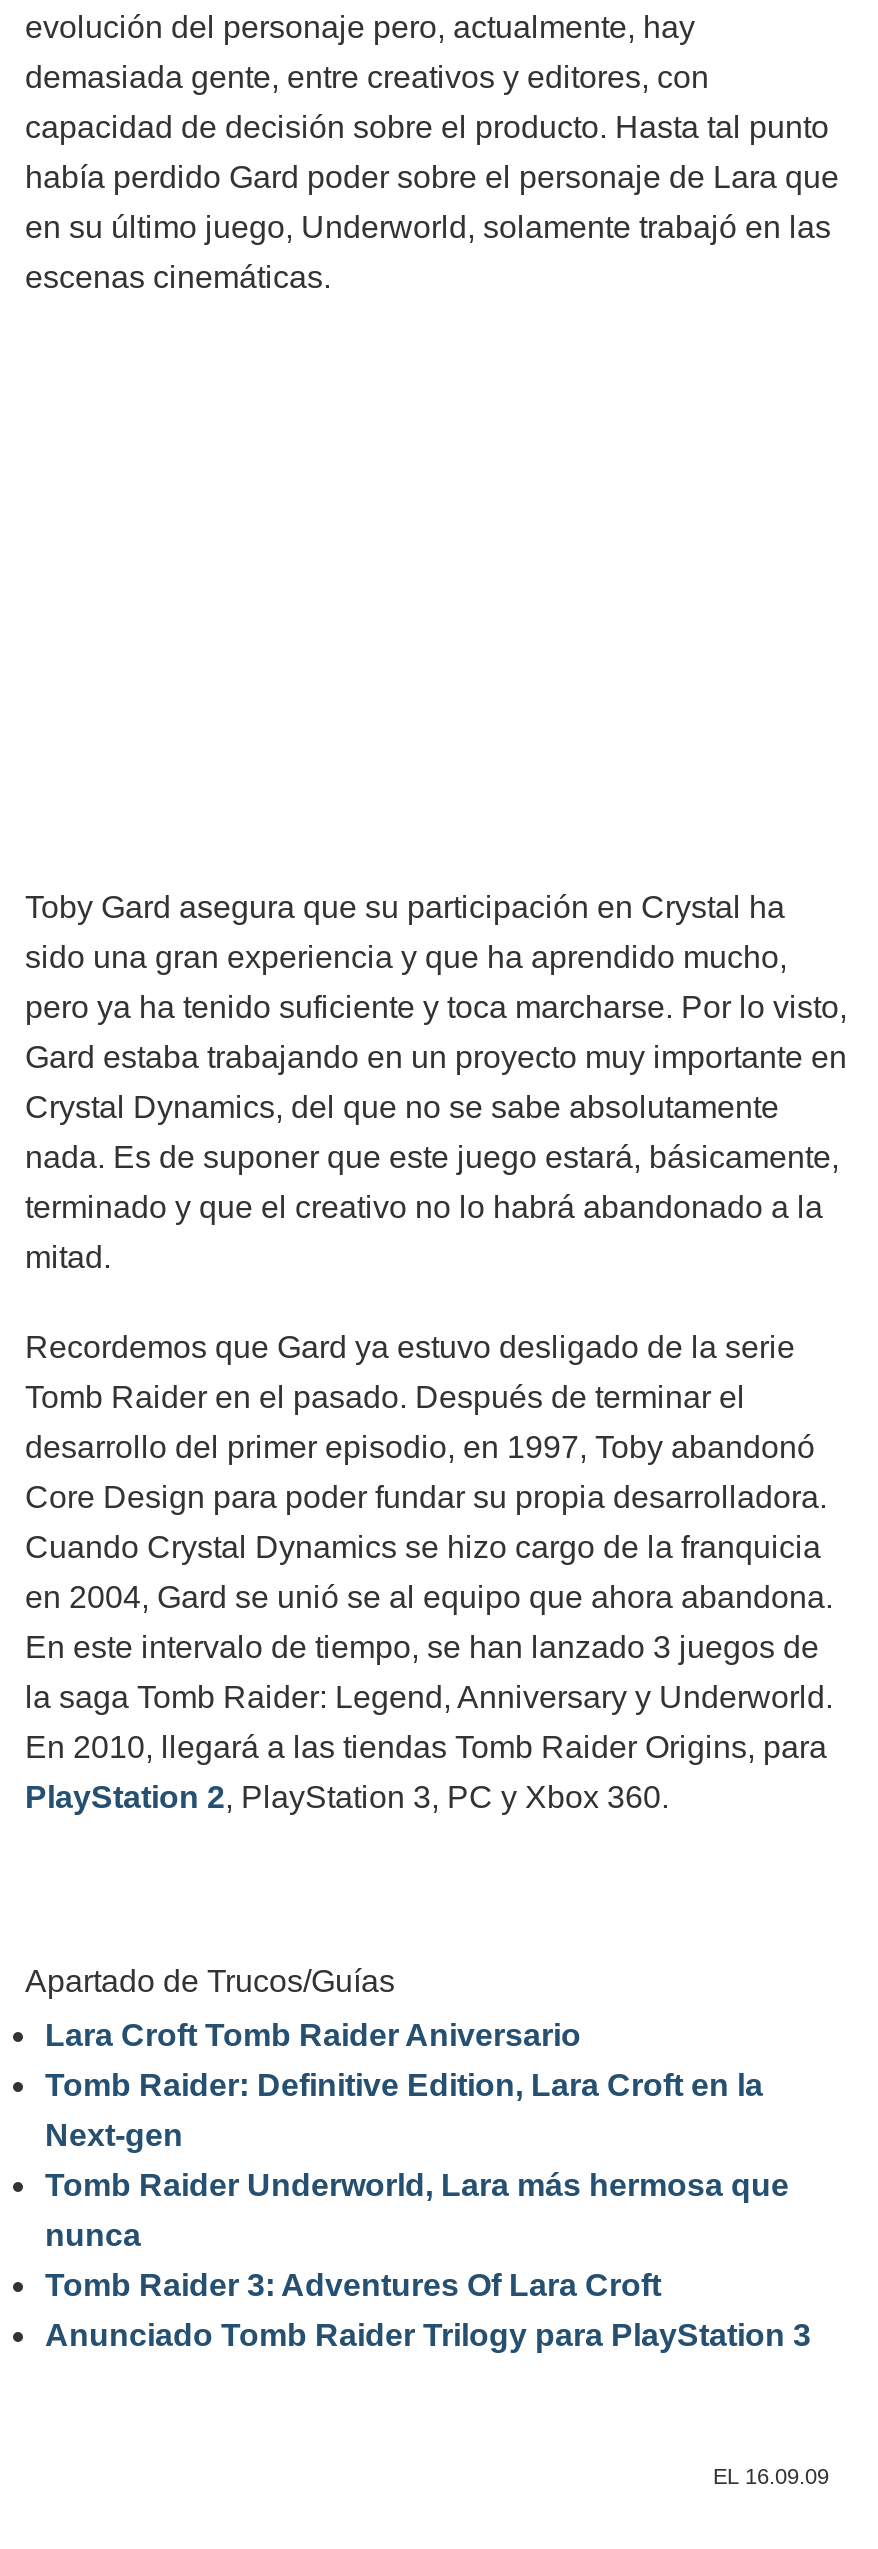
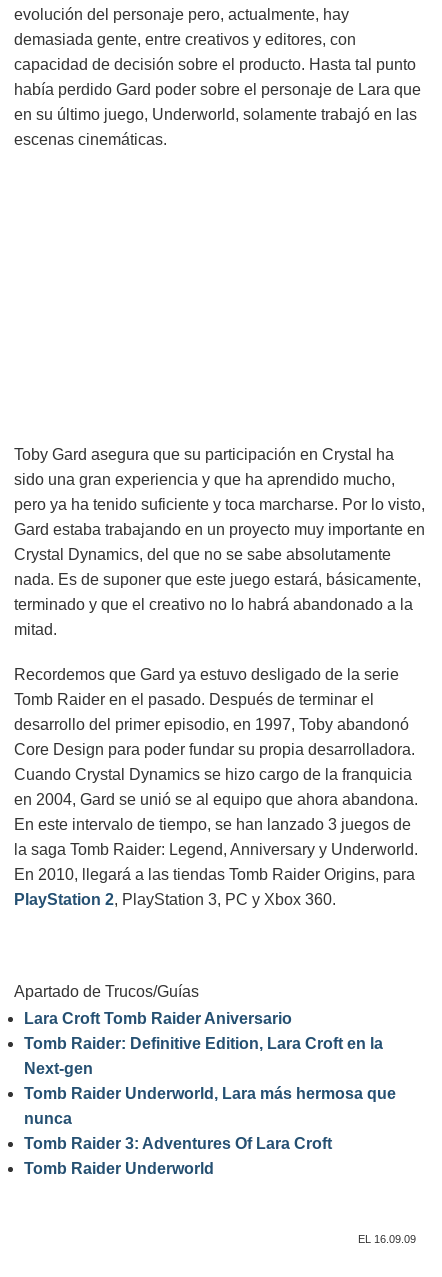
- Anunciado Tomb Raider Trilogy para PlayStation 3
+ Tomb Raider Underworld
